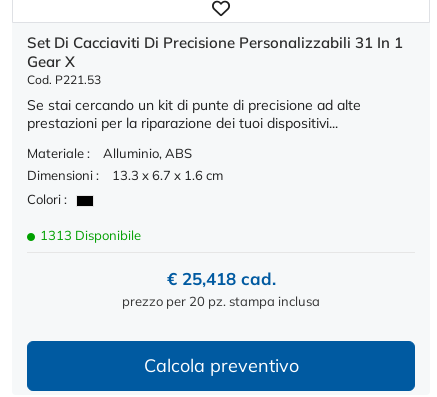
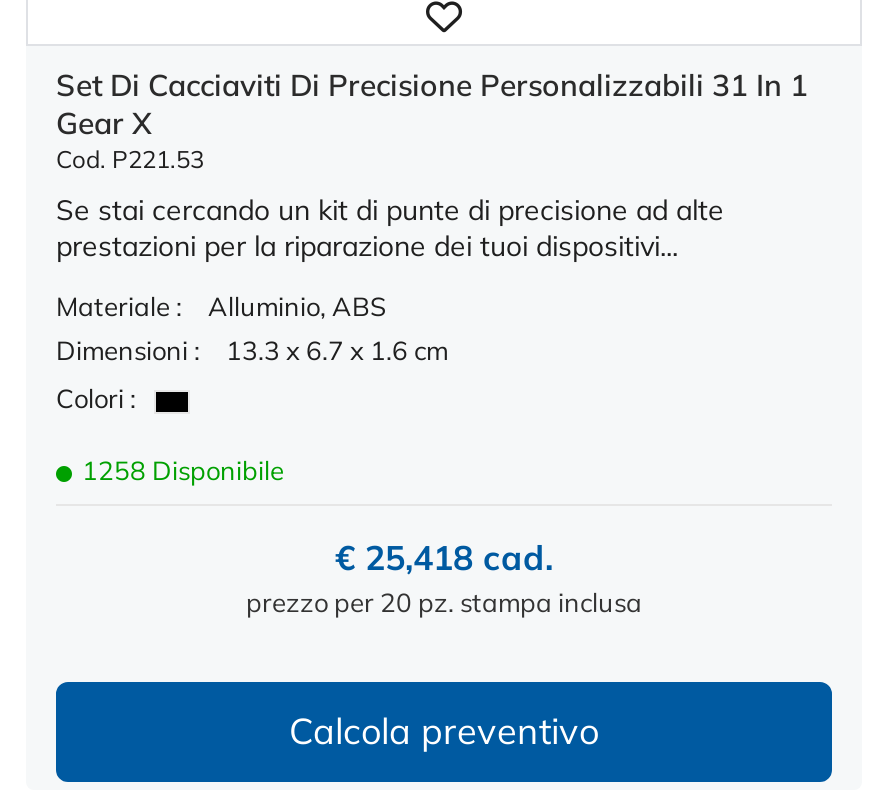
- 1313 Disponibile
+ 1258 Disponibile
